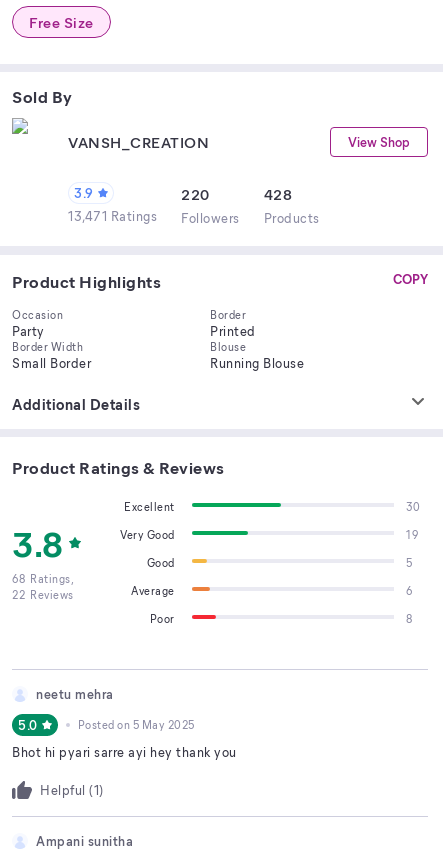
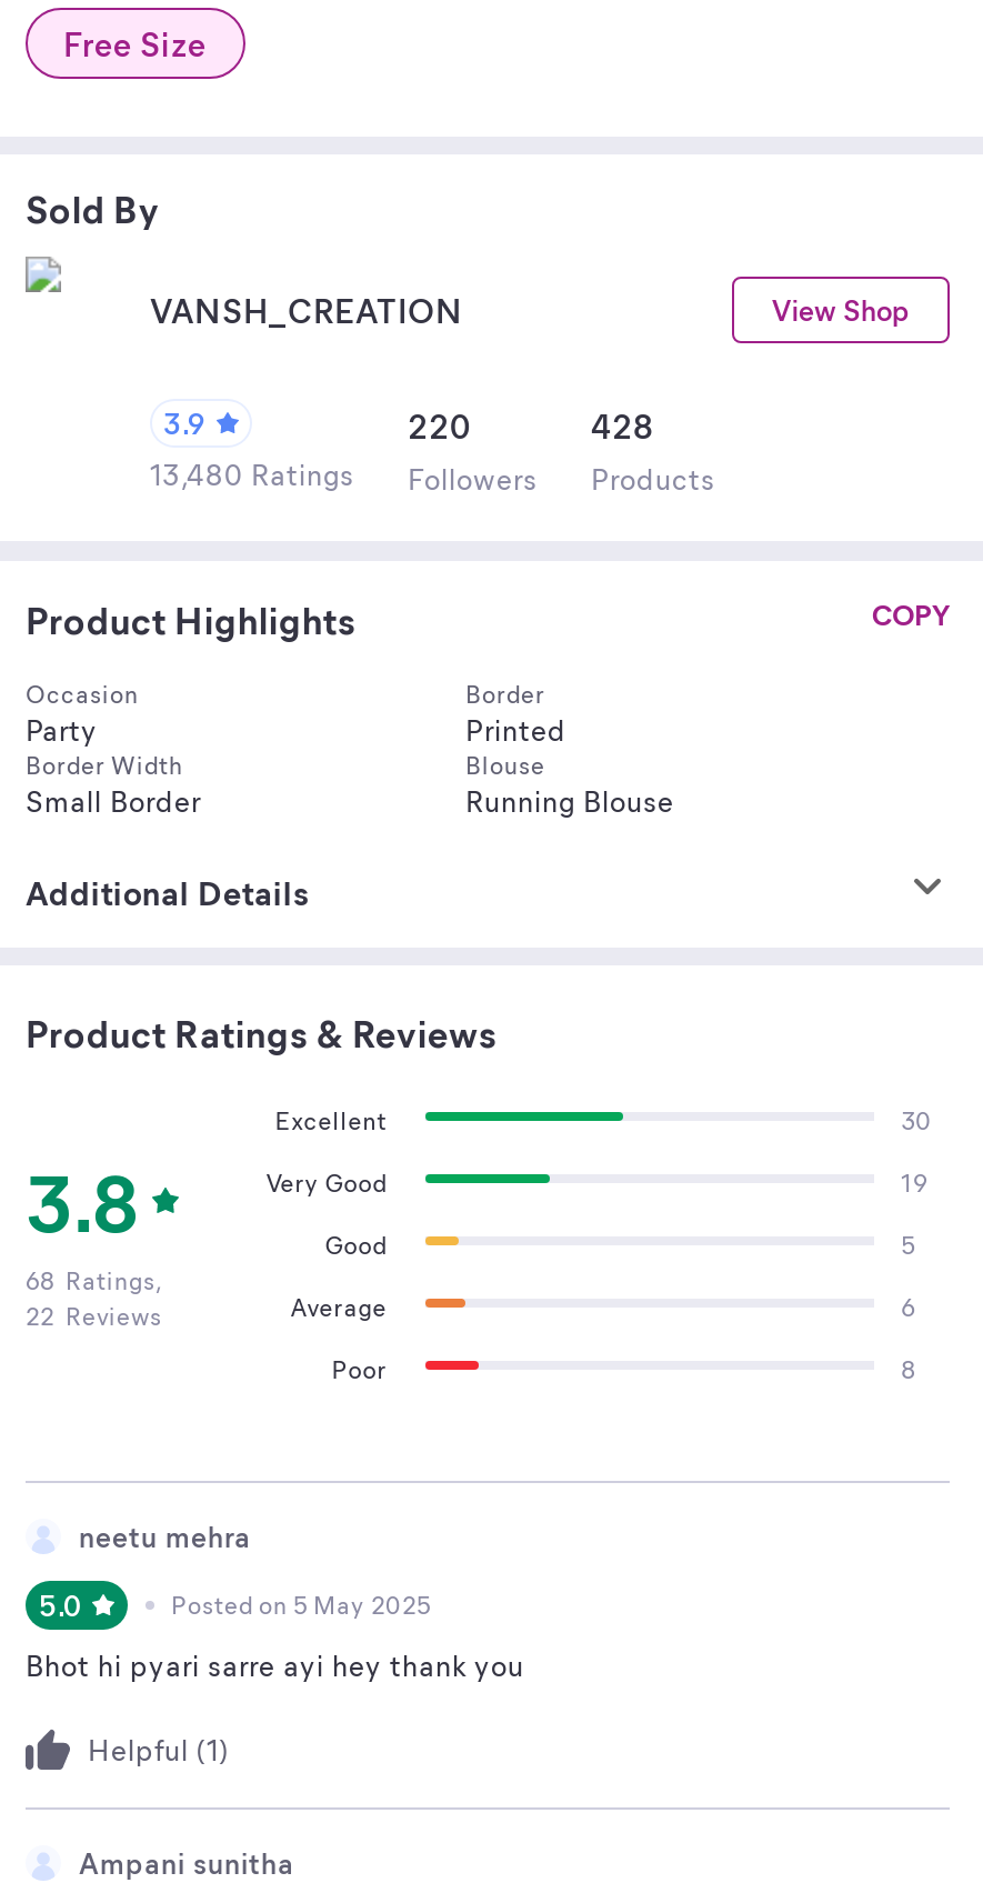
- 13,471 Ratings Followers Products
+ 13,480 Ratings Followers Products
